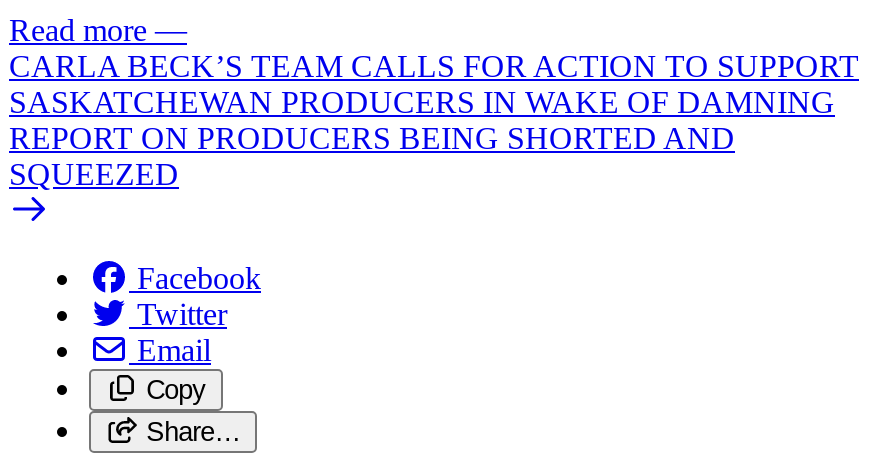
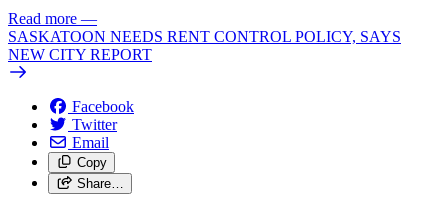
- CARLA BECK’S TEAM CALLS FOR ACTION TO SUPPORT
- SASKATCHEWAN PRODUCERS IN WAKE OF DAMNING
- REPORT ON PRODUCERS BEING SHORTED AND
- SQUEEZED
+ SASKATOON NEEDS RENT CONTROL POLICY, SAYS
+ NEW CITY REPORT
